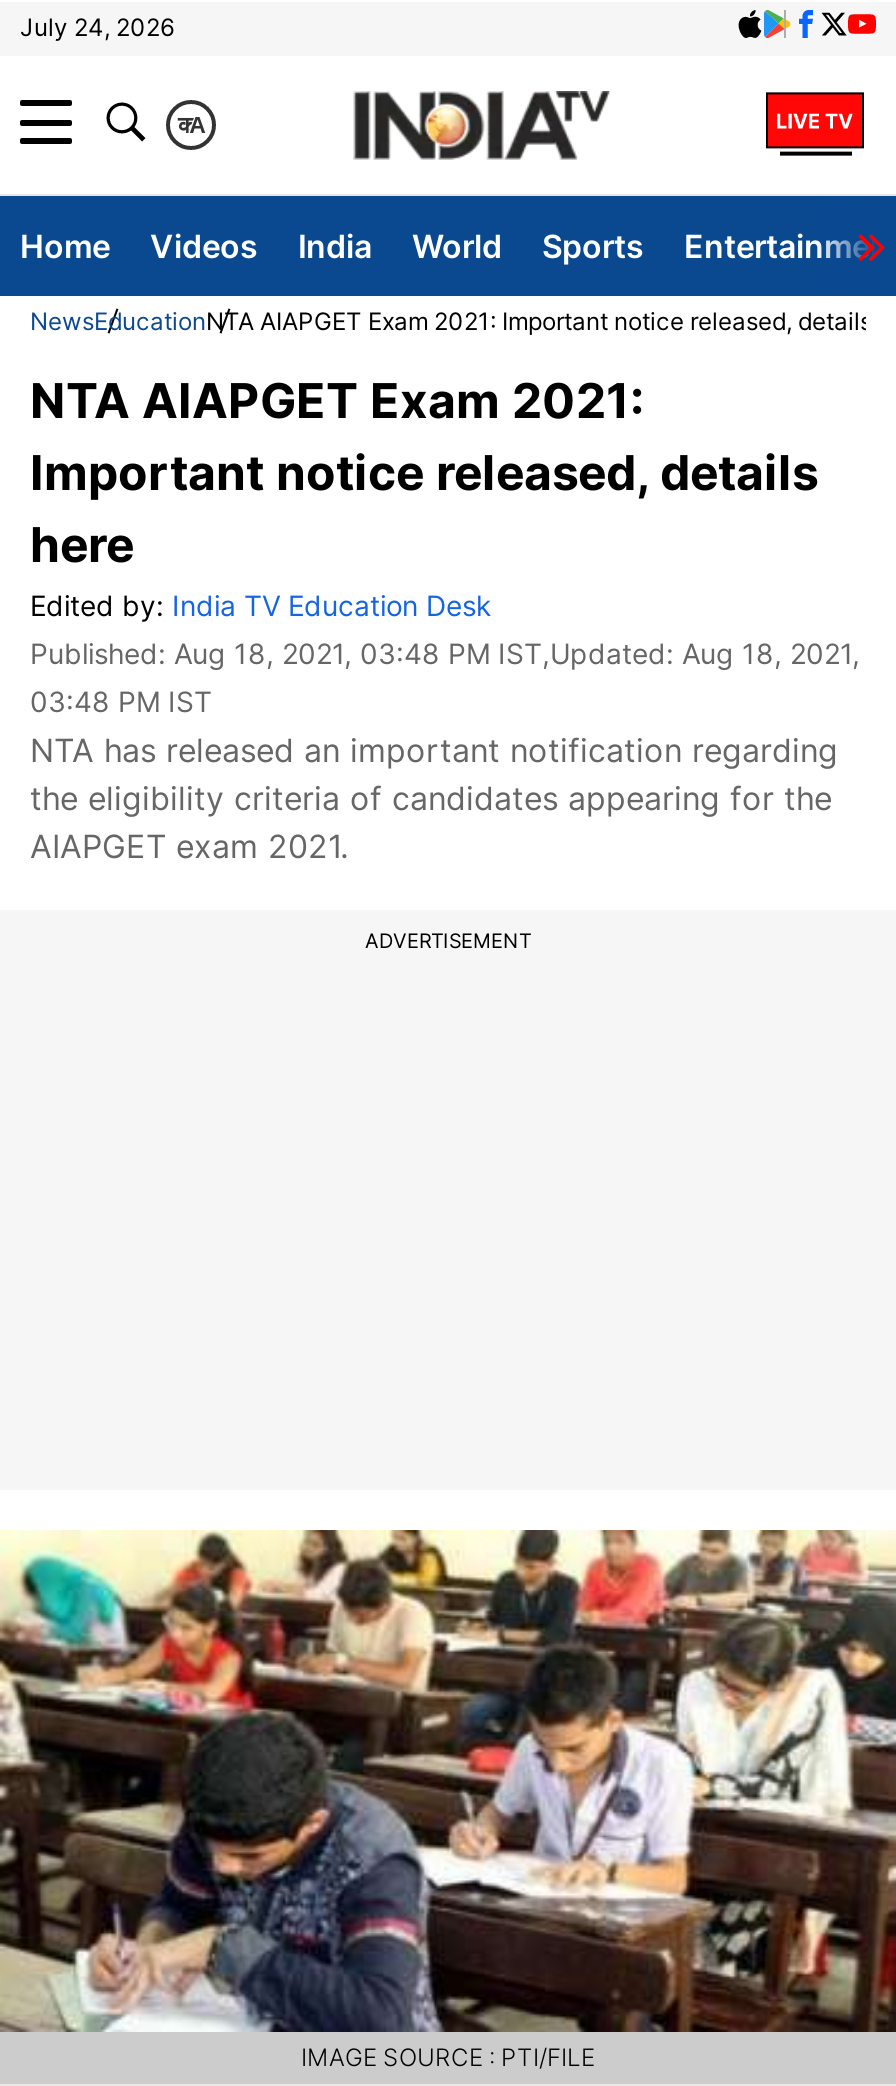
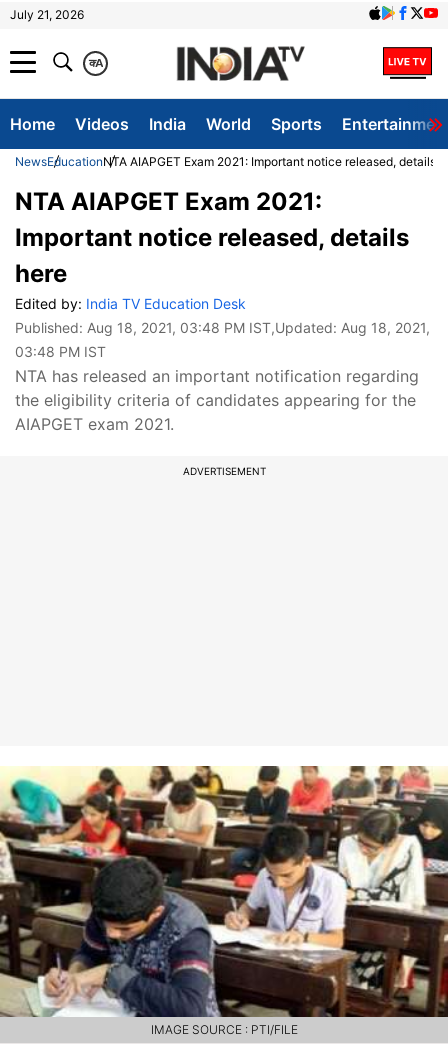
- July 24, 2026
+ July 21, 2026
